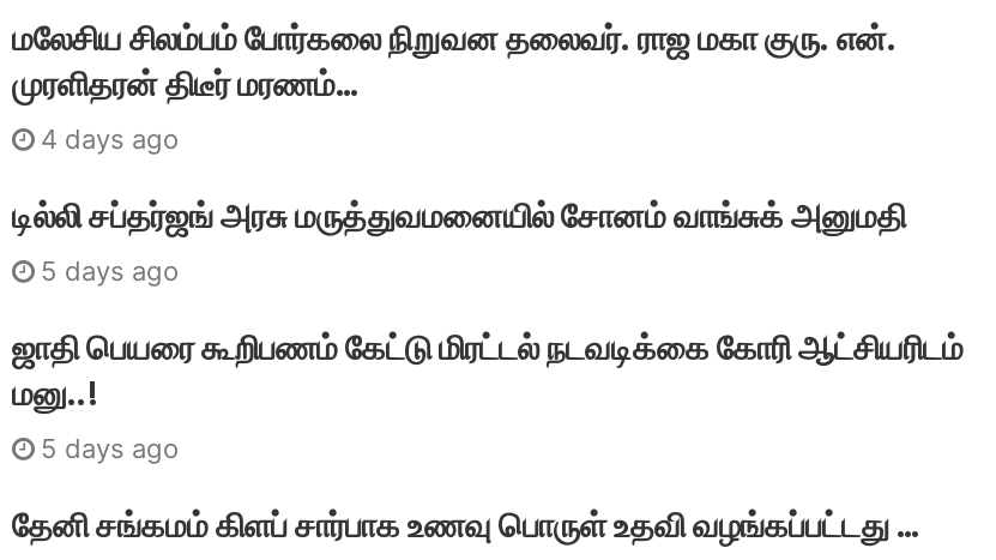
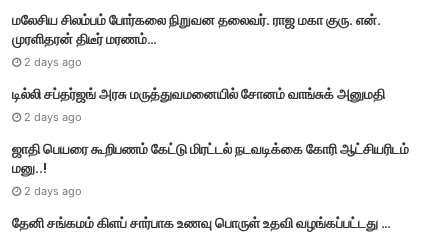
- 4 days ago
+ 2 days ago

- 5 days ago
+ 2 days ago

- 5 days ago
+ 2 days ago
